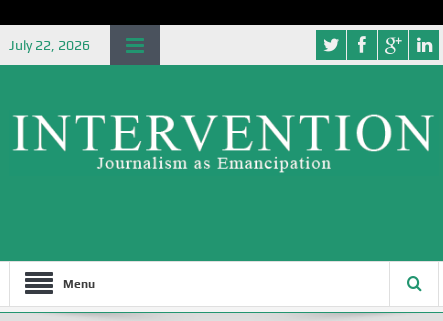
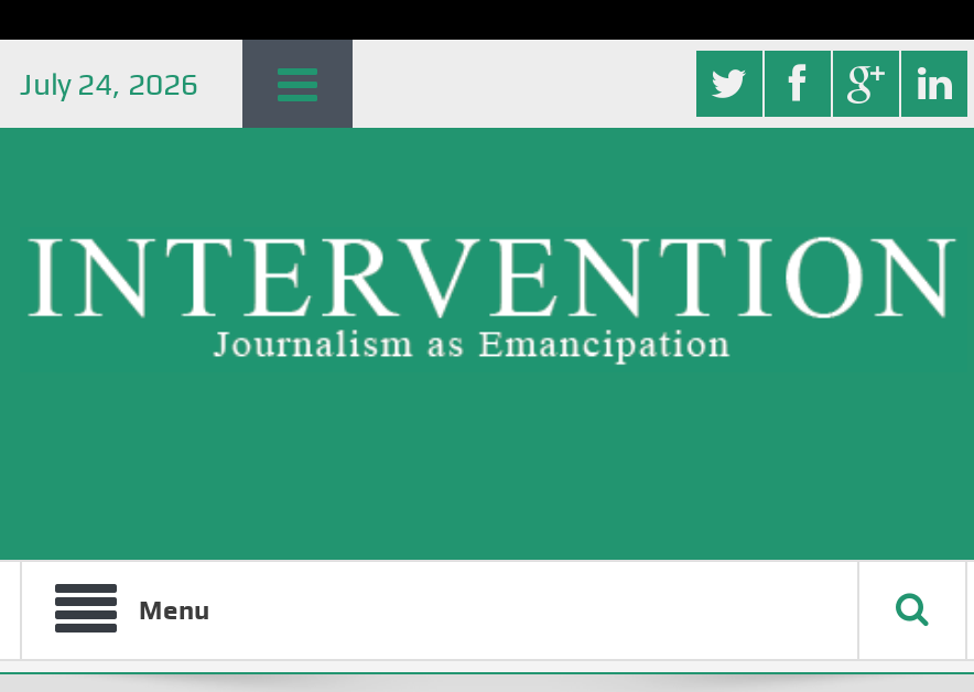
- July 22, 2026
+ July 24, 2026
